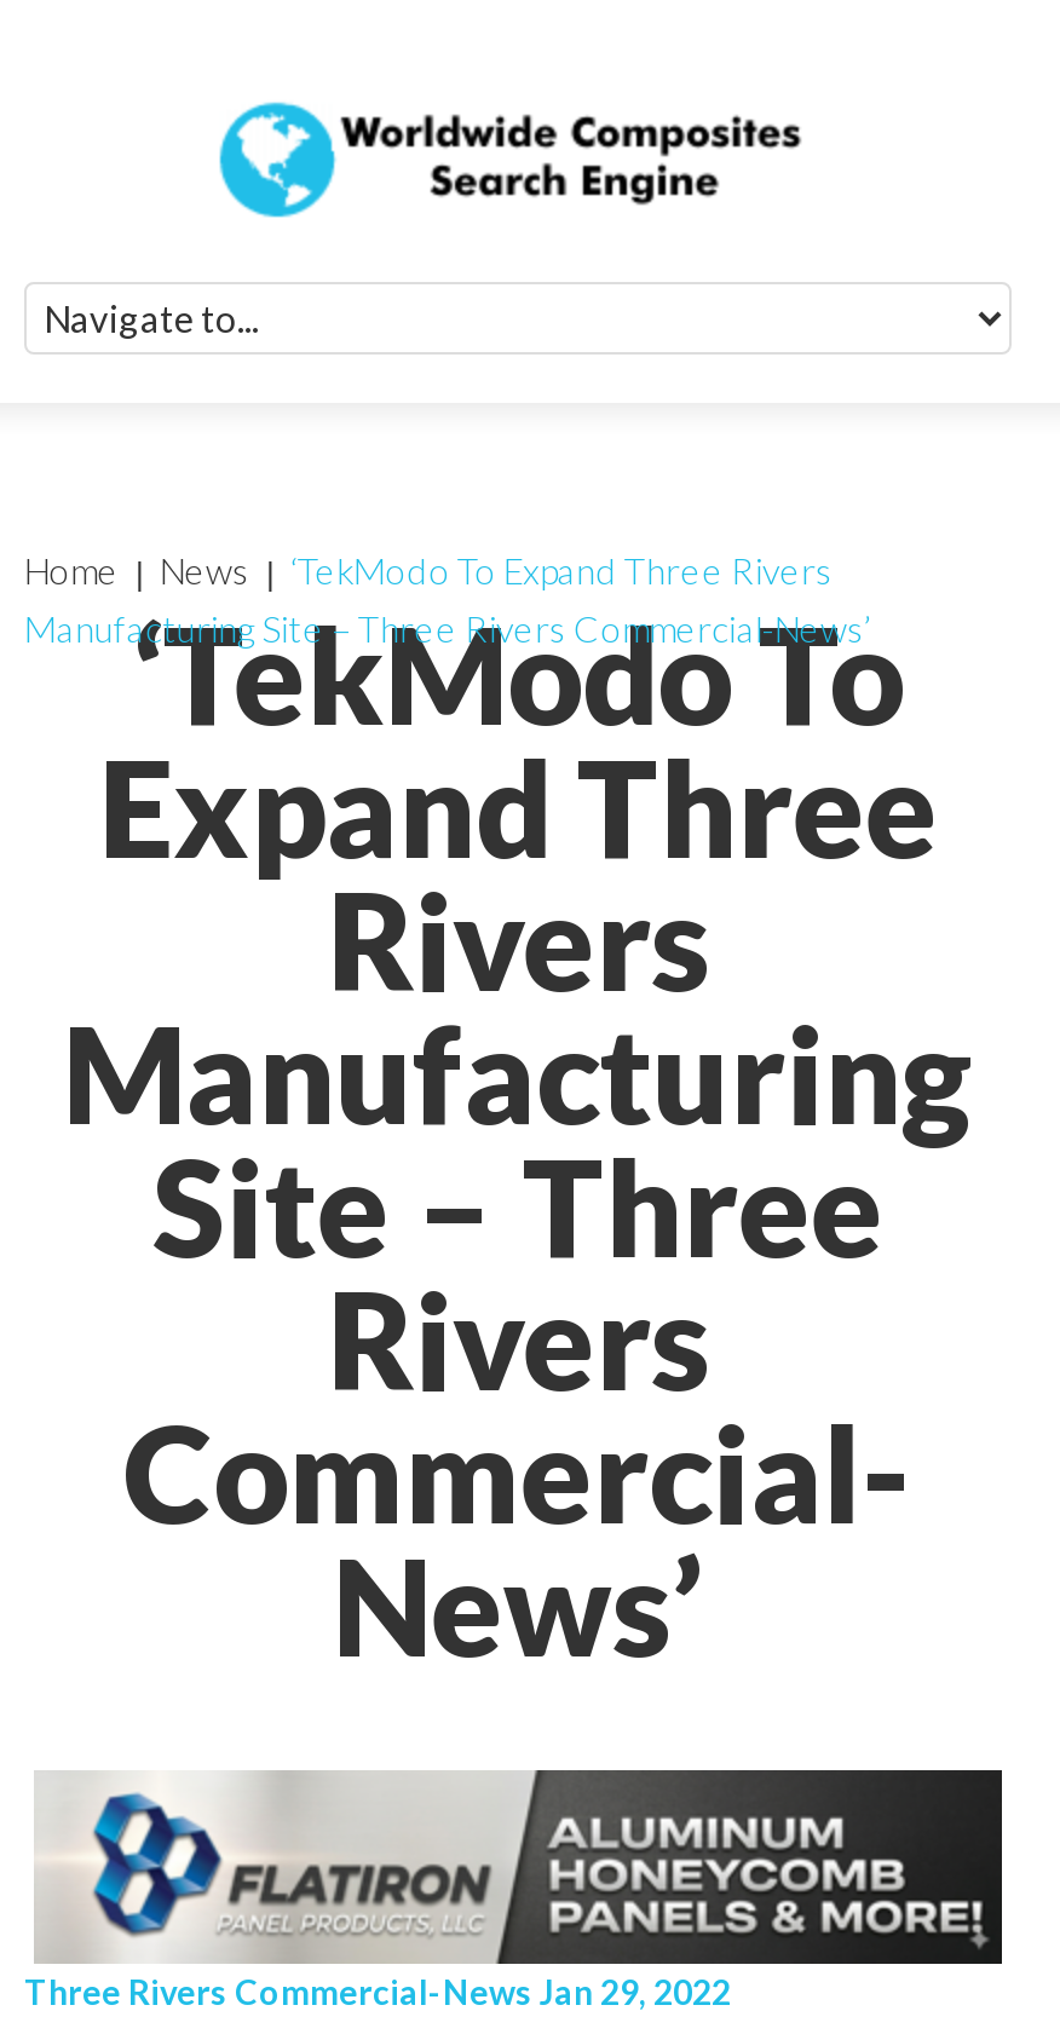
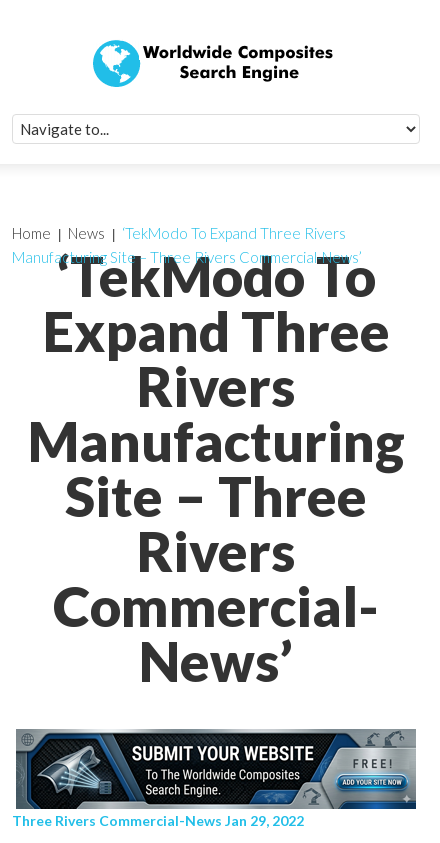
- [image]
+ [image]
